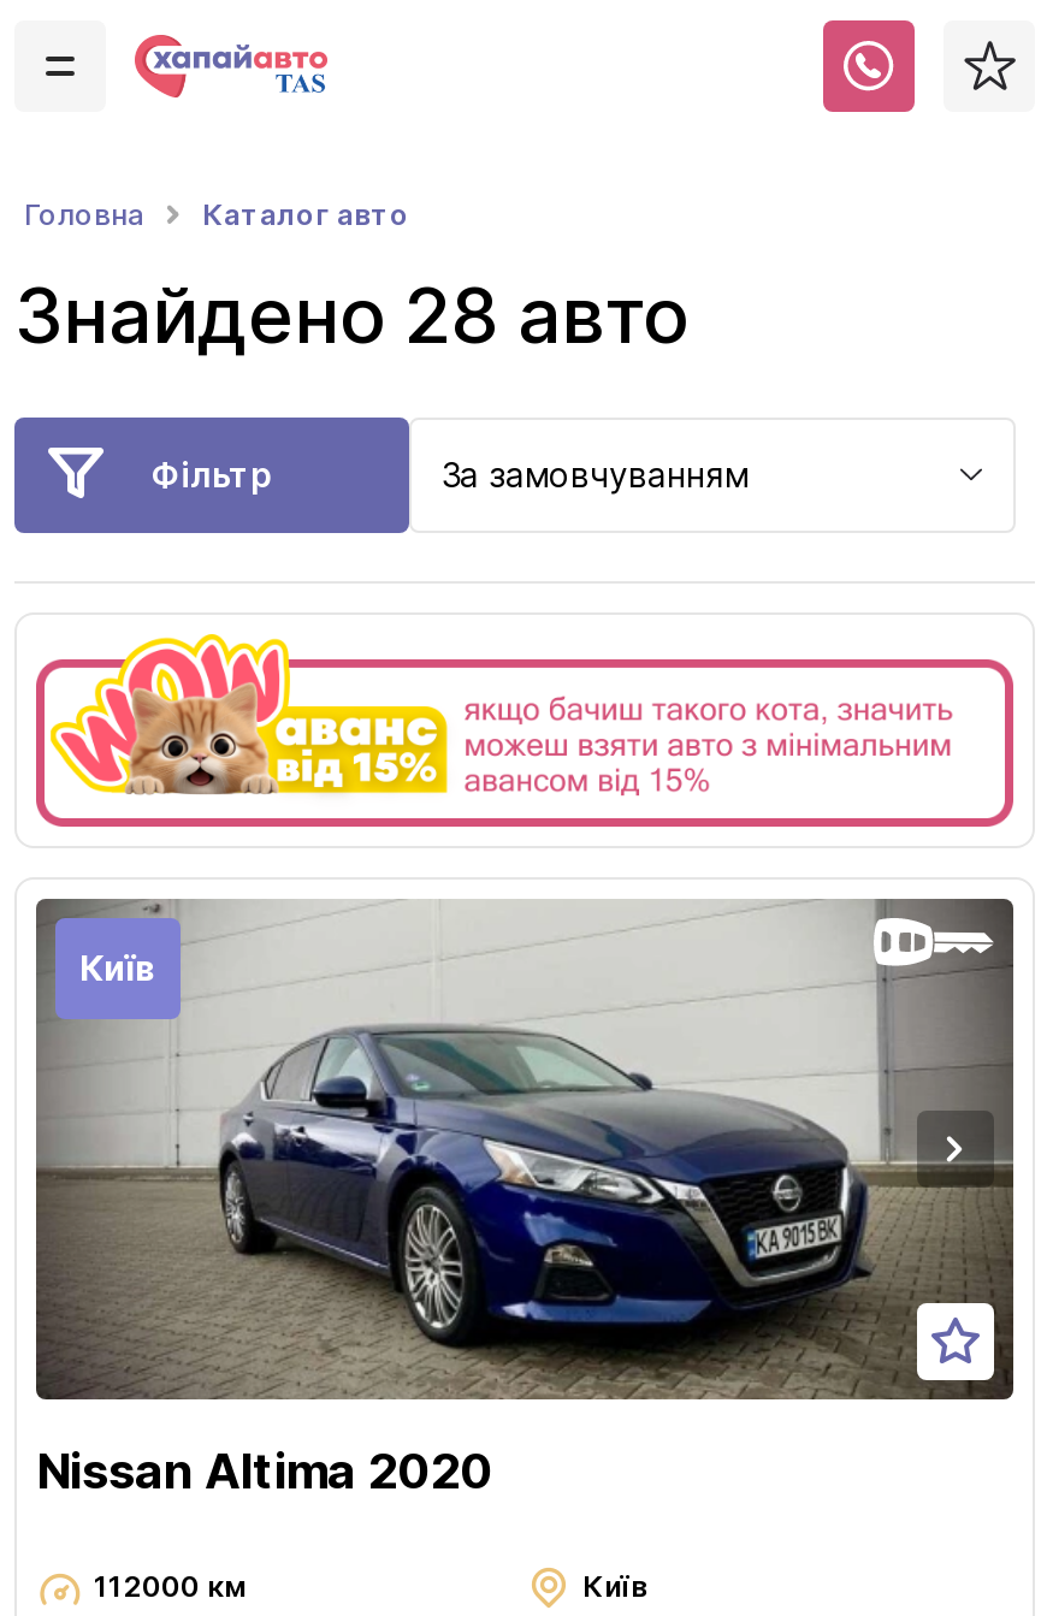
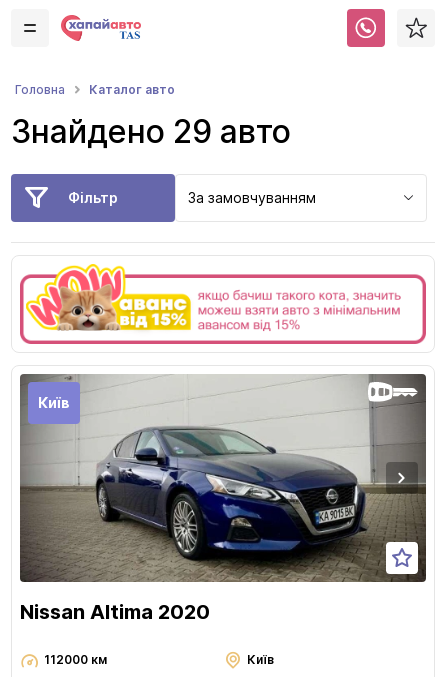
- Знайдено 28 авто
+ Знайдено 29 авто
